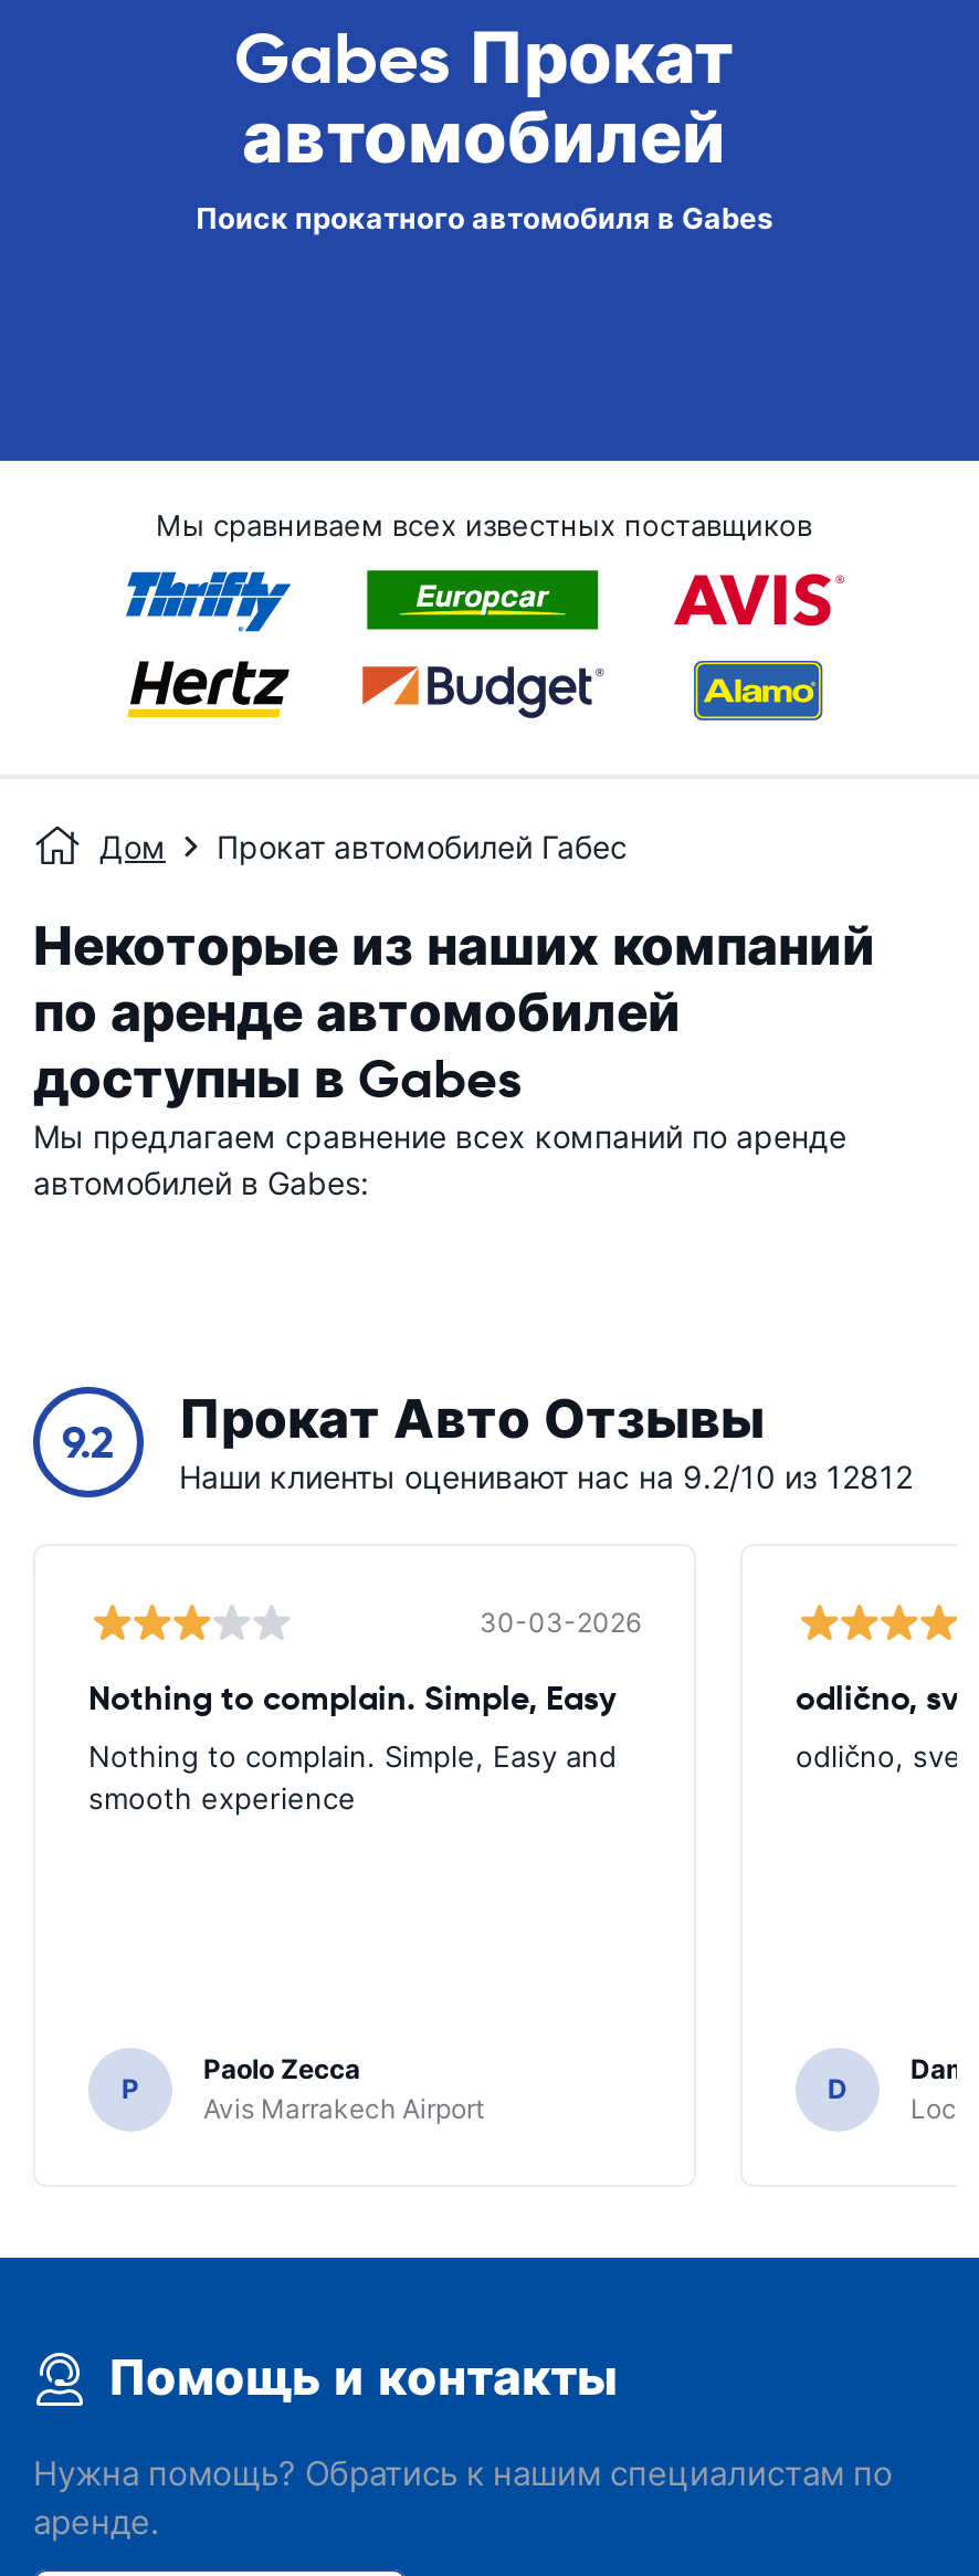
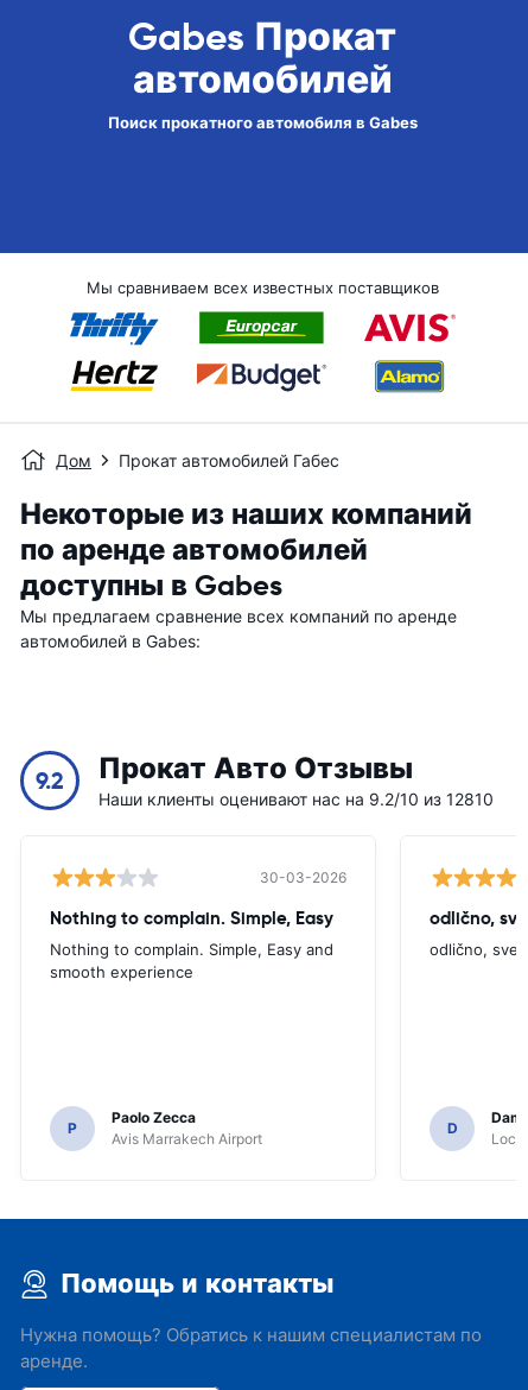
- Наши клиенты оценивают нас на 9.2/10 из 12812
+ Наши клиенты оценивают нас на 9.2/10 из 12810
